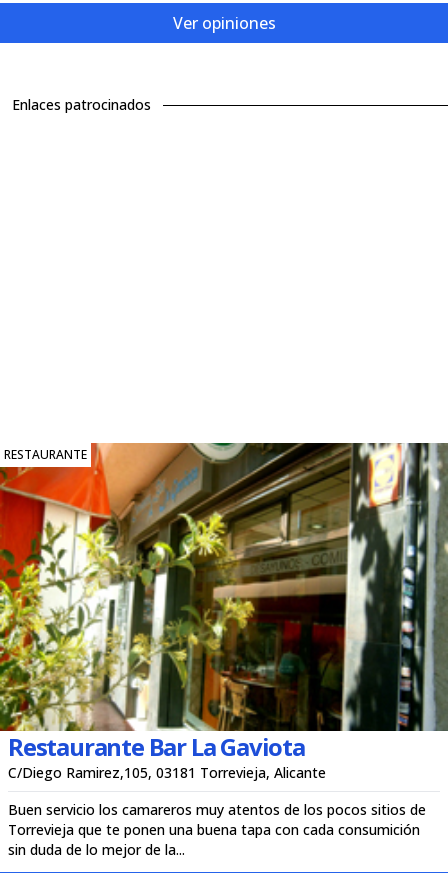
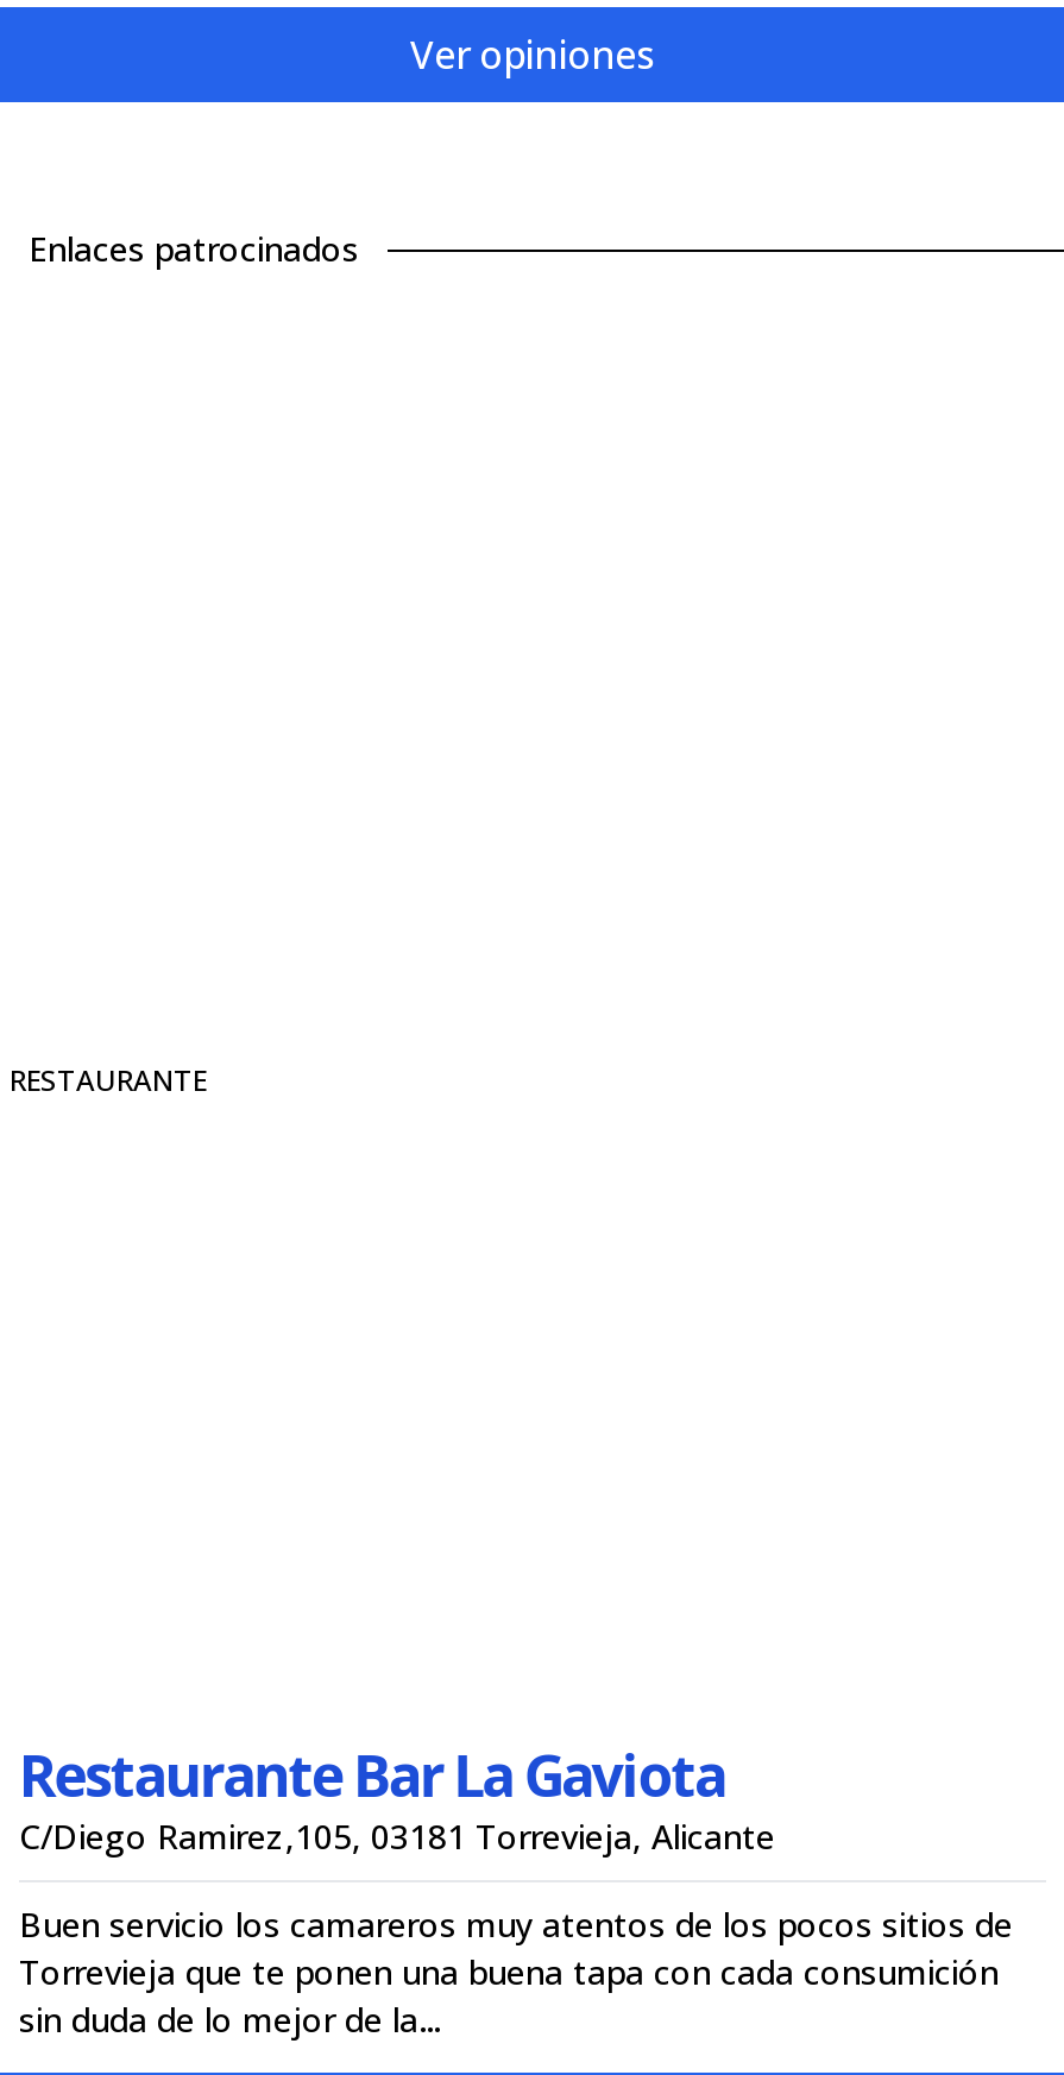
- [image]
